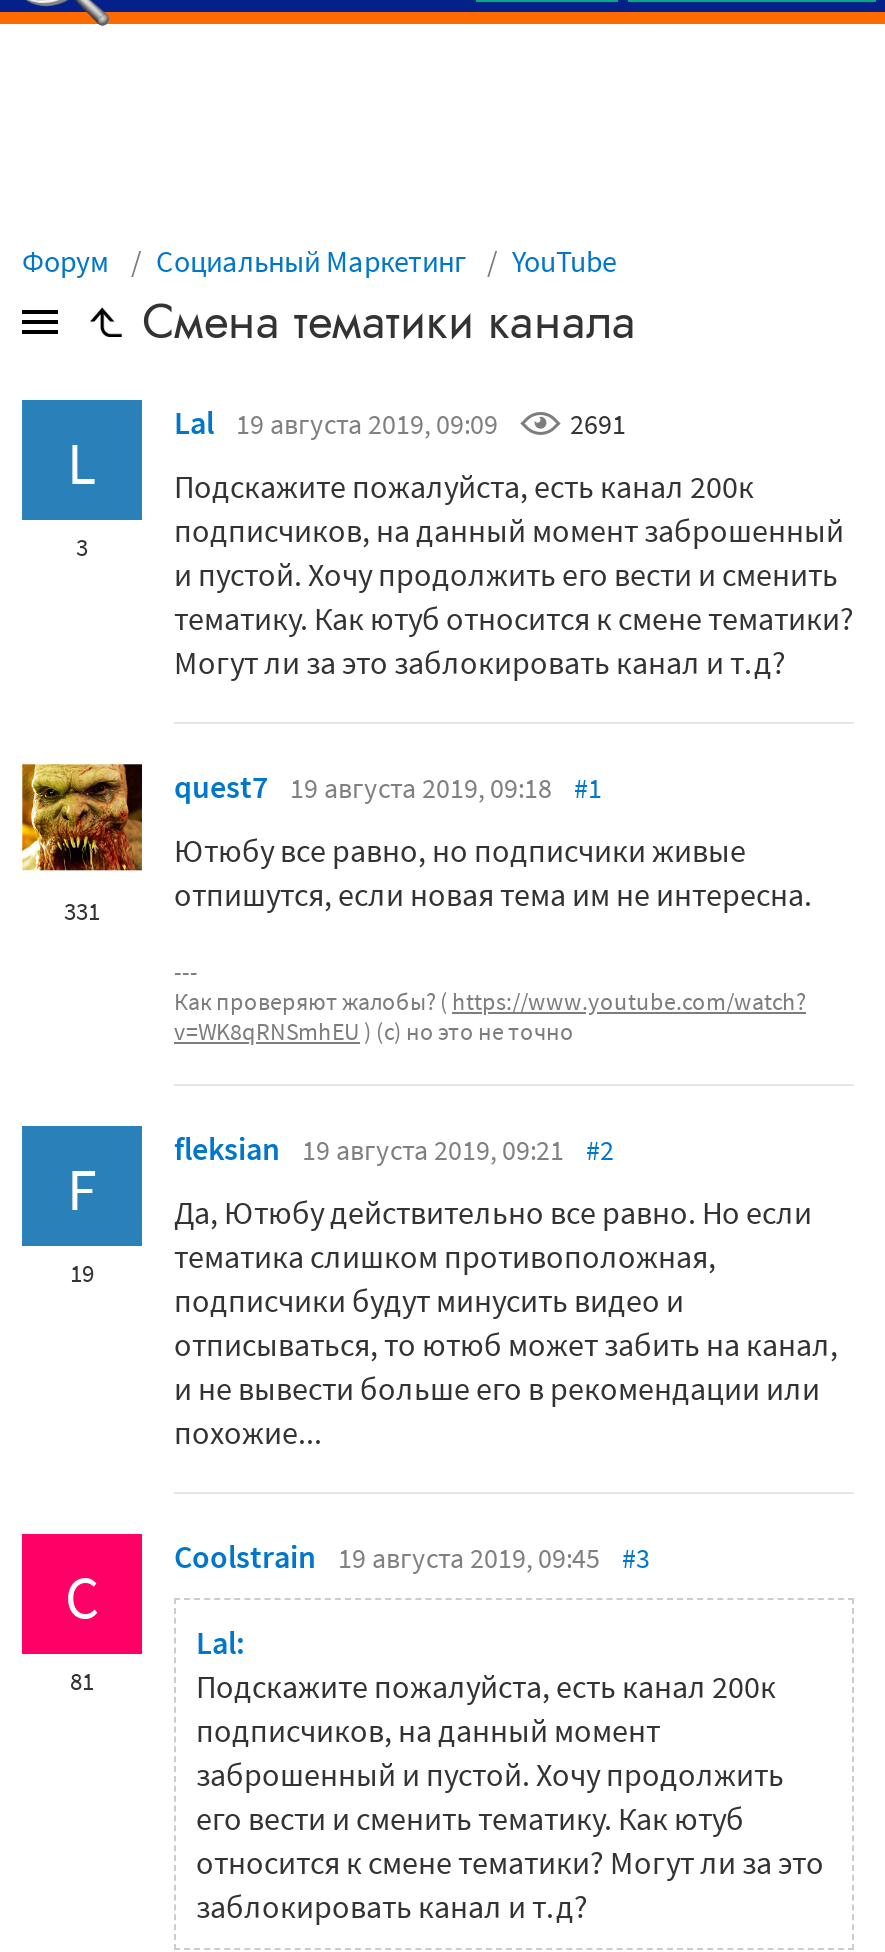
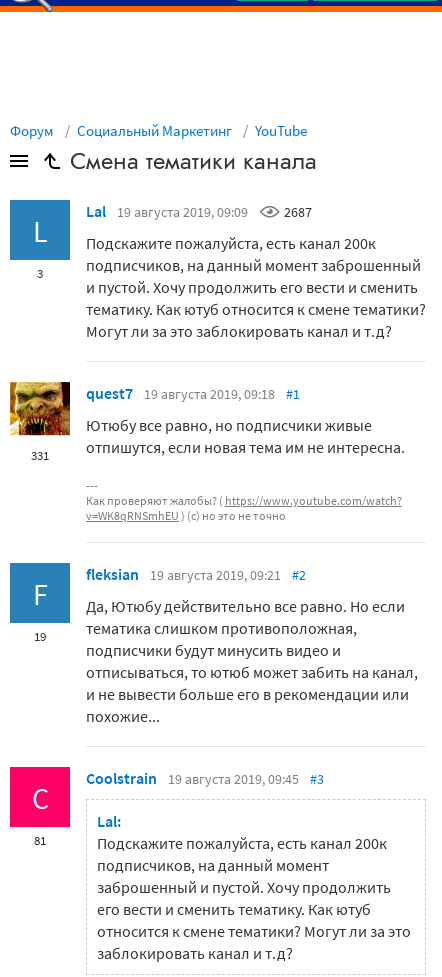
- Lal 19 августа 2019, 09:09 2691
+ Lal 19 августа 2019, 09:09 2687
